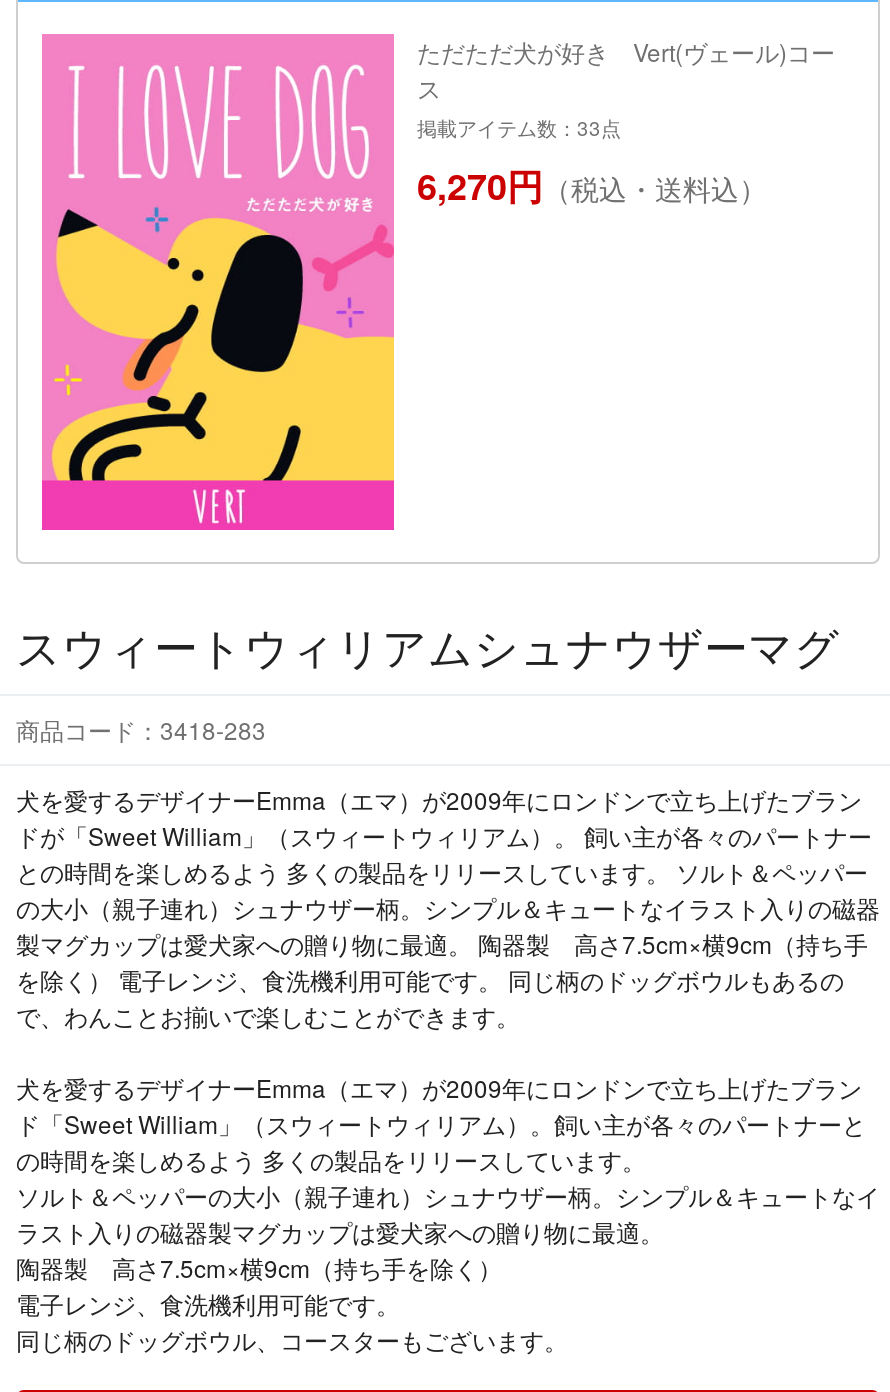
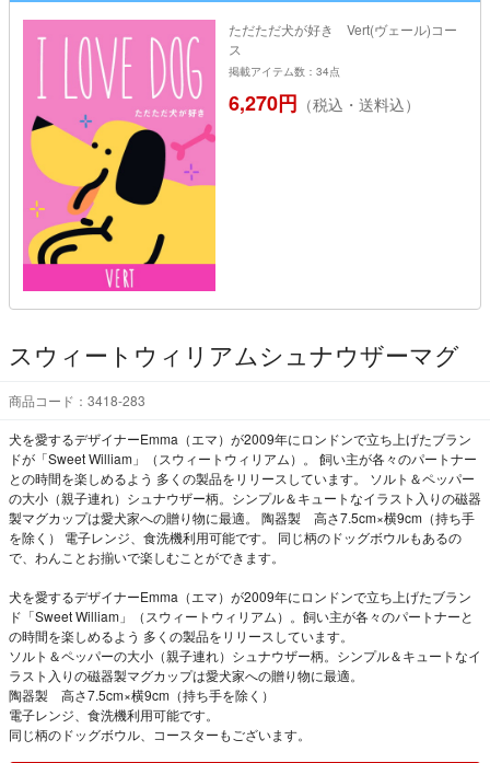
- 掲載アイテム数：33点
+ 掲載アイテム数：34点
